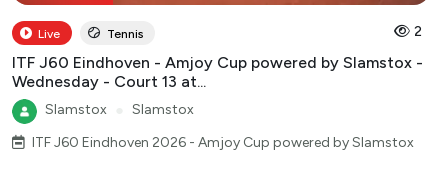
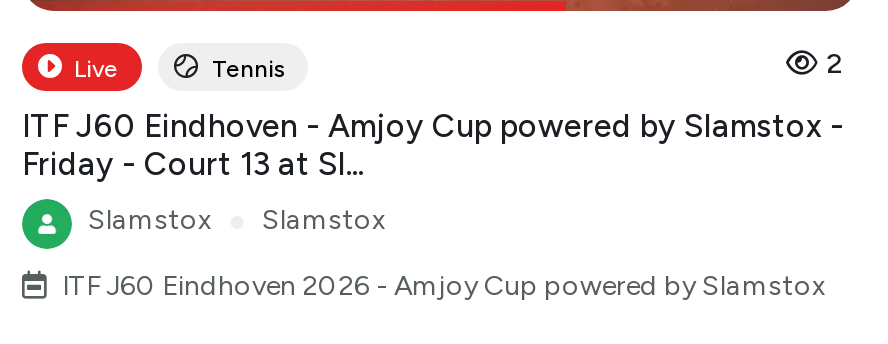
- Wednesday - Court 13 at...
+ Friday - Court 13 at Sl...
